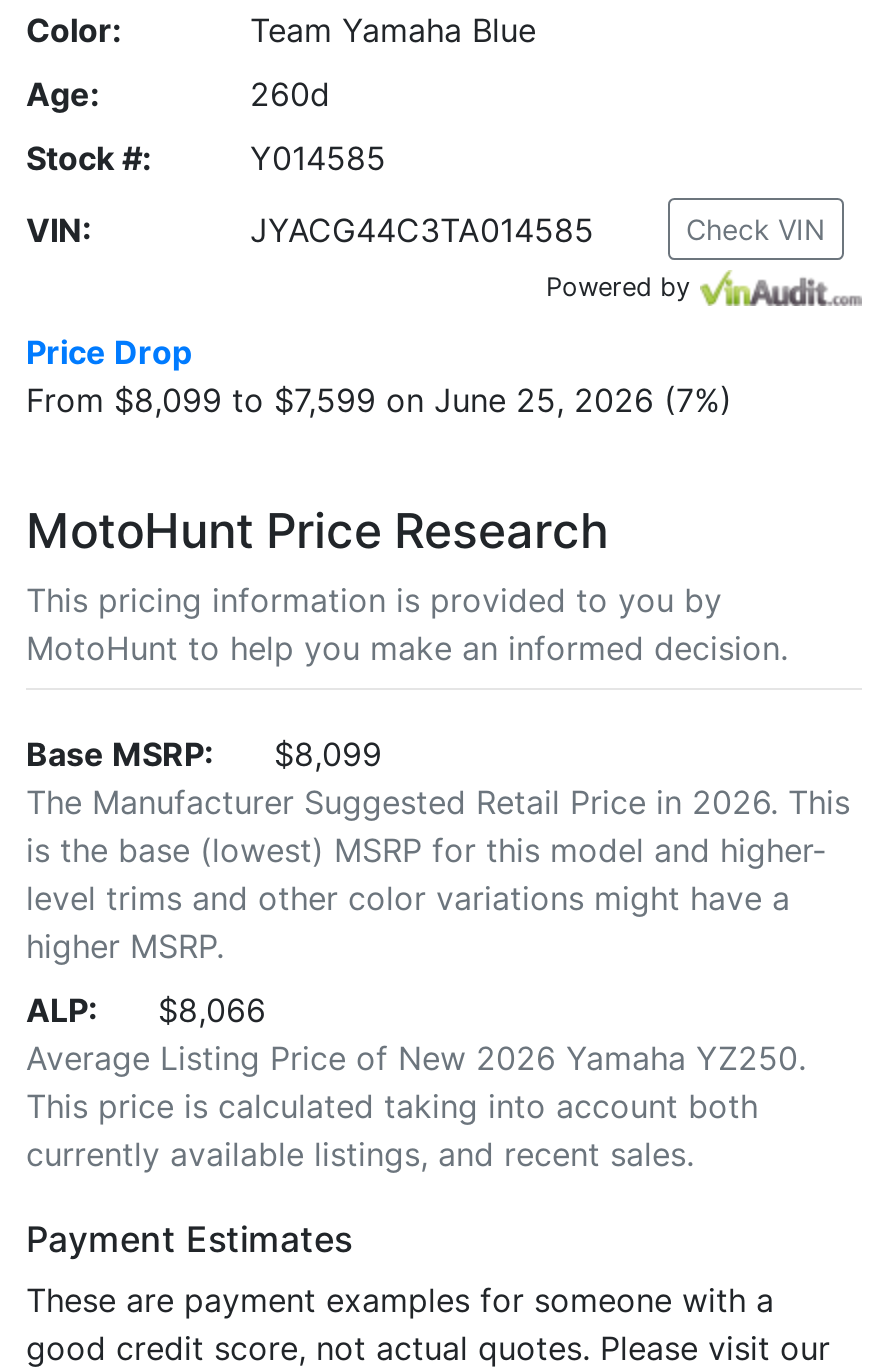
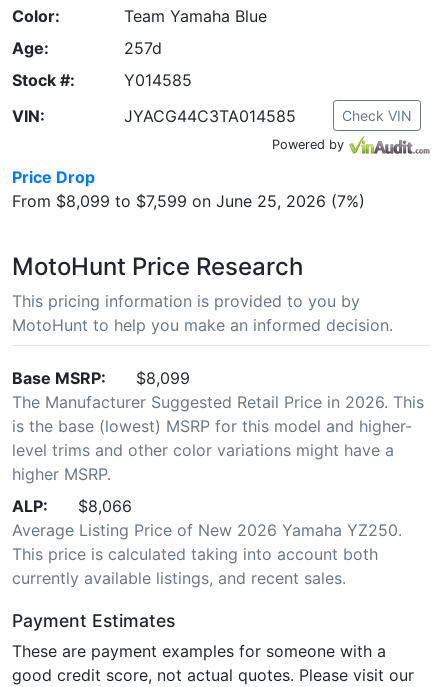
- 260d
+ 257d
